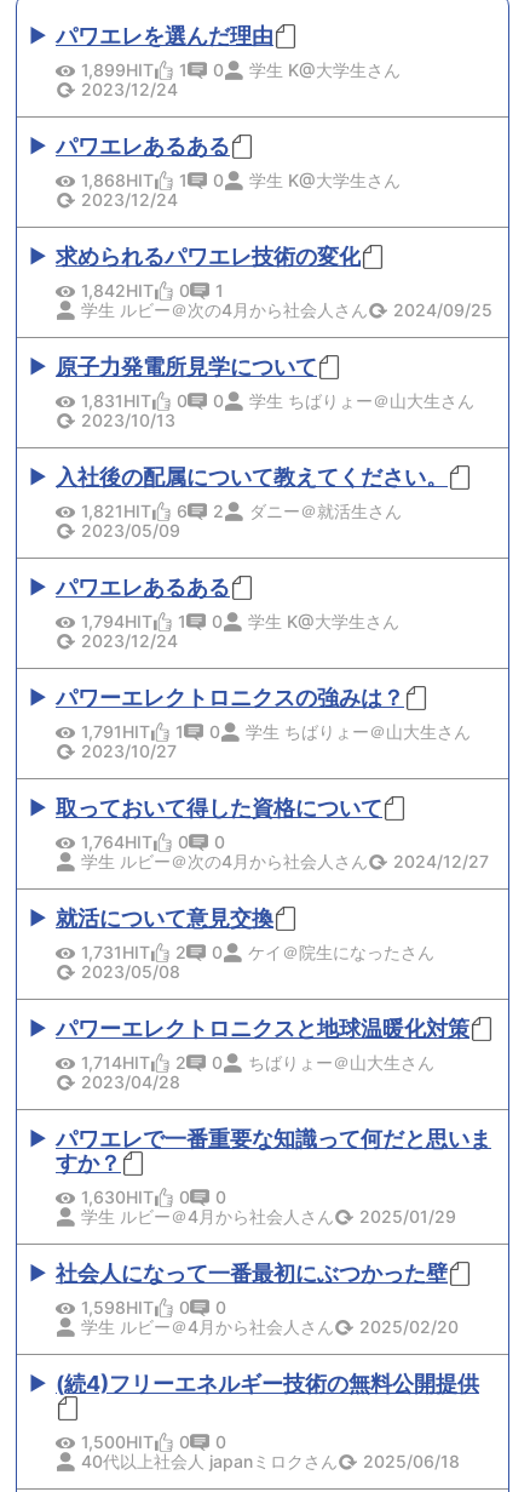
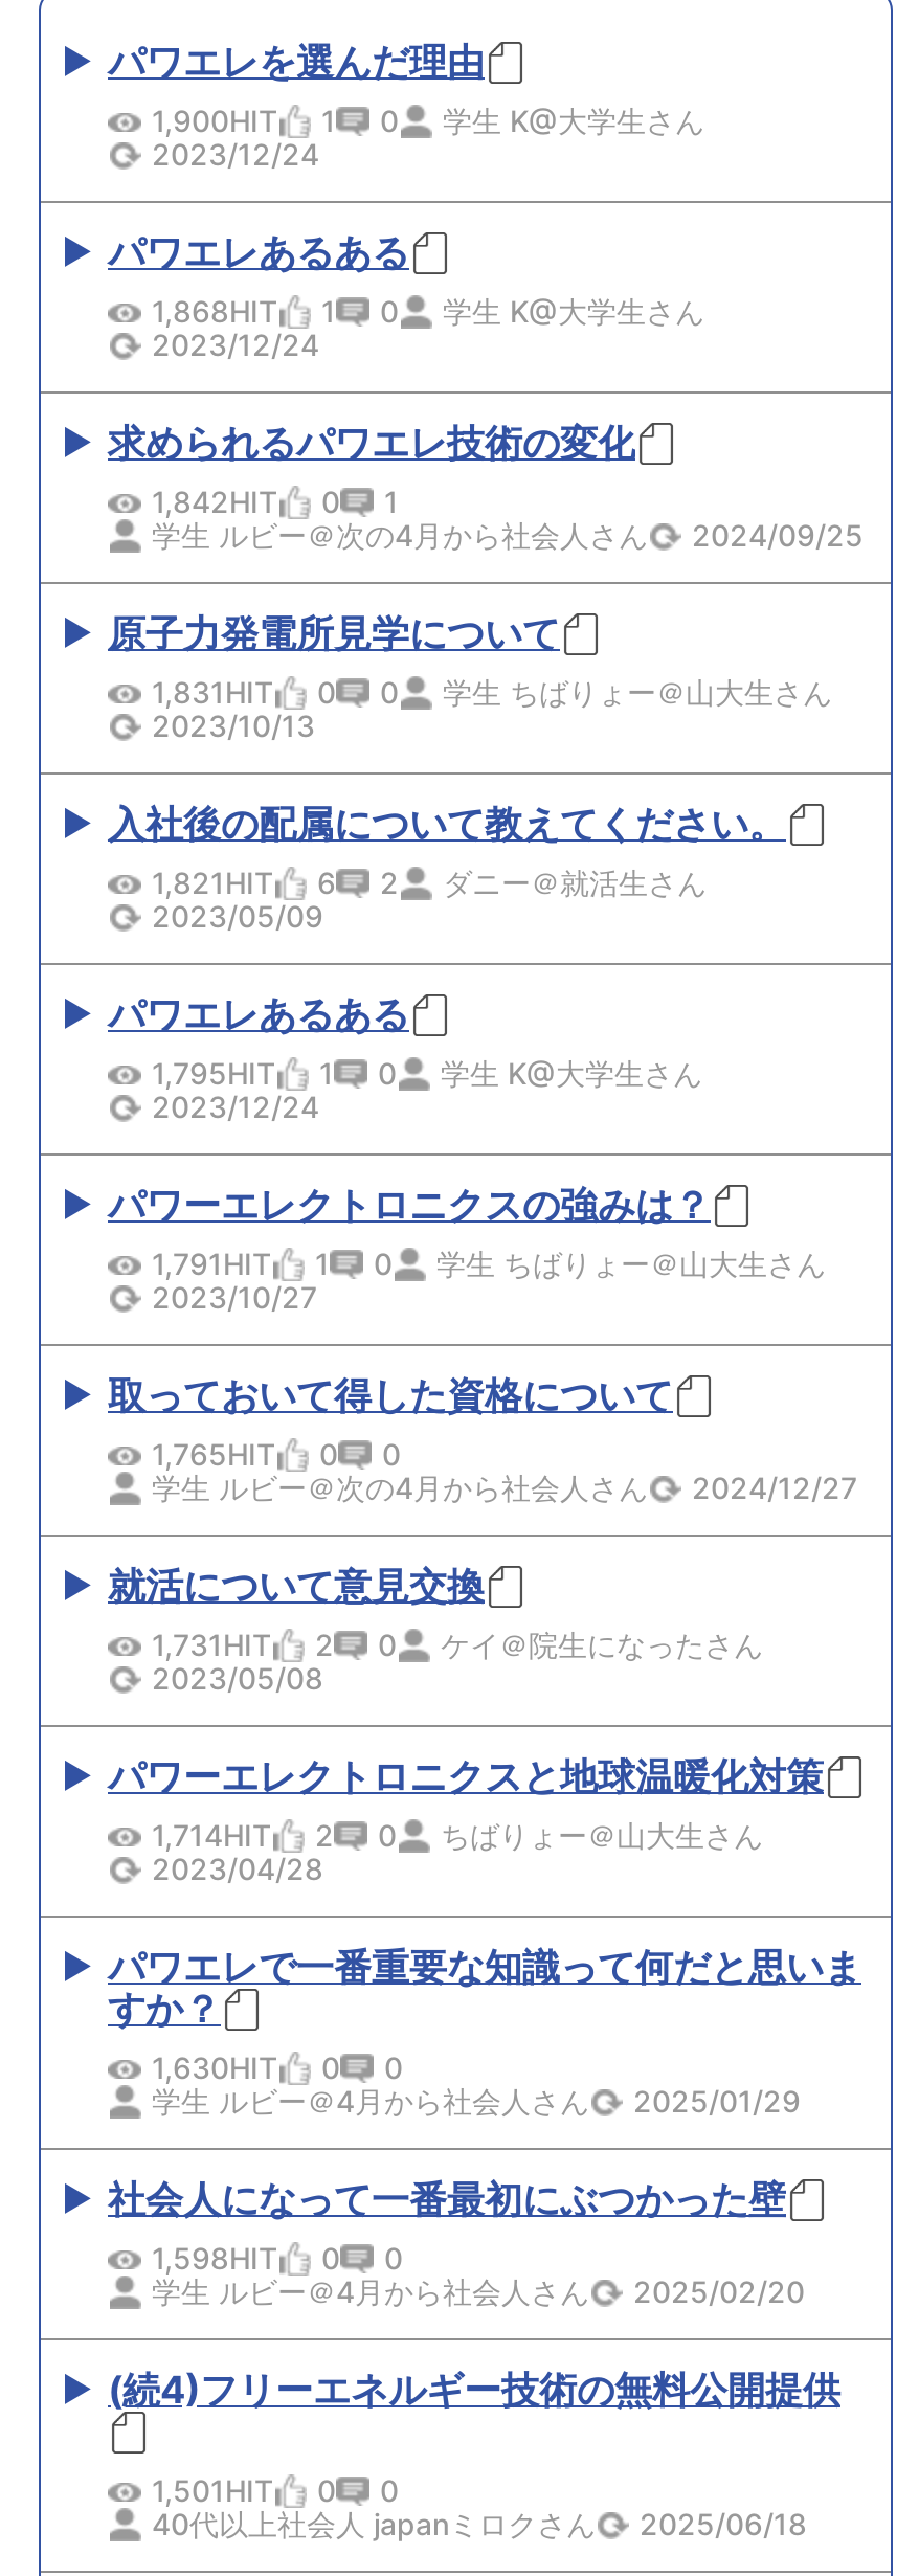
- 1,899HIT 1 0 学生 K@大学生さん
+ 1,900HIT 1 0 学生 K@大学生さん

- 1,794HIT 1 0 学生 K@大学生さん
+ 1,795HIT 1 0 学生 K@大学生さん

- 1,764HIT
+ 1,765HIT

- 1,500HIT
+ 1,501HIT
